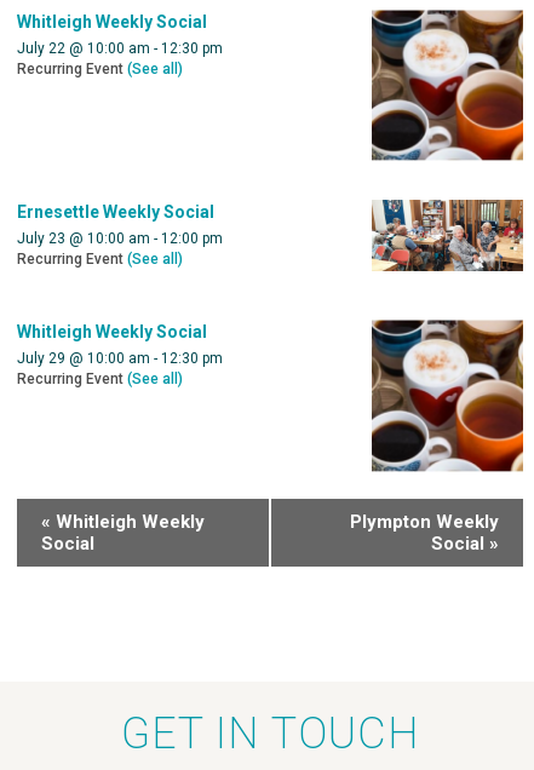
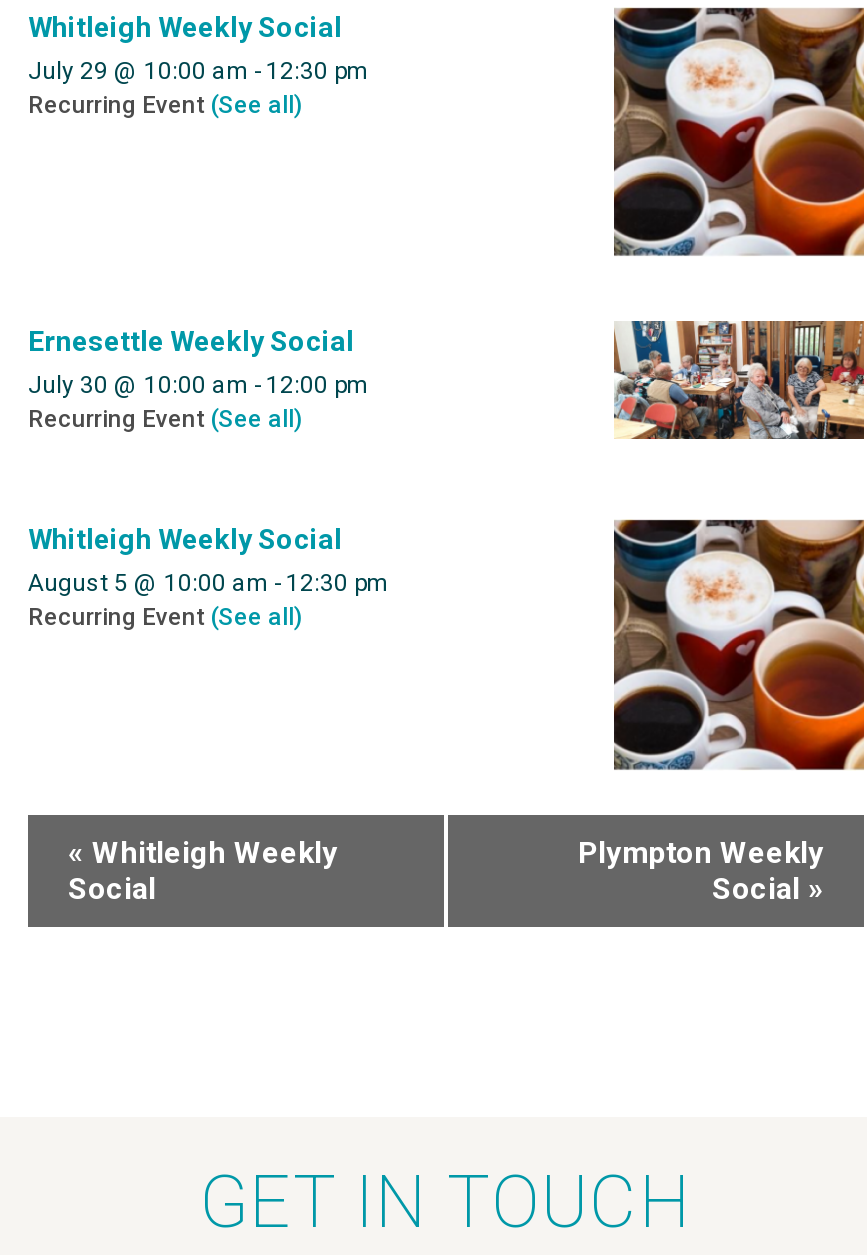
- July 22 @ 10:00 am - 12:30 pm
+ July 29 @ 10:00 am - 12:30 pm

- July 23 @ 10:00 am - 12:00 pm
+ July 30 @ 10:00 am - 12:00 pm

- July 29 @ 10:00 am - 12:30 pm
+ August 5 @ 10:00 am - 12:30 pm
